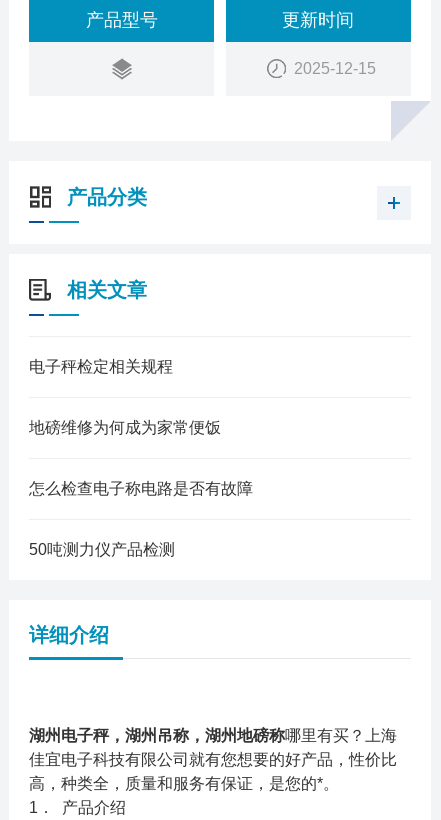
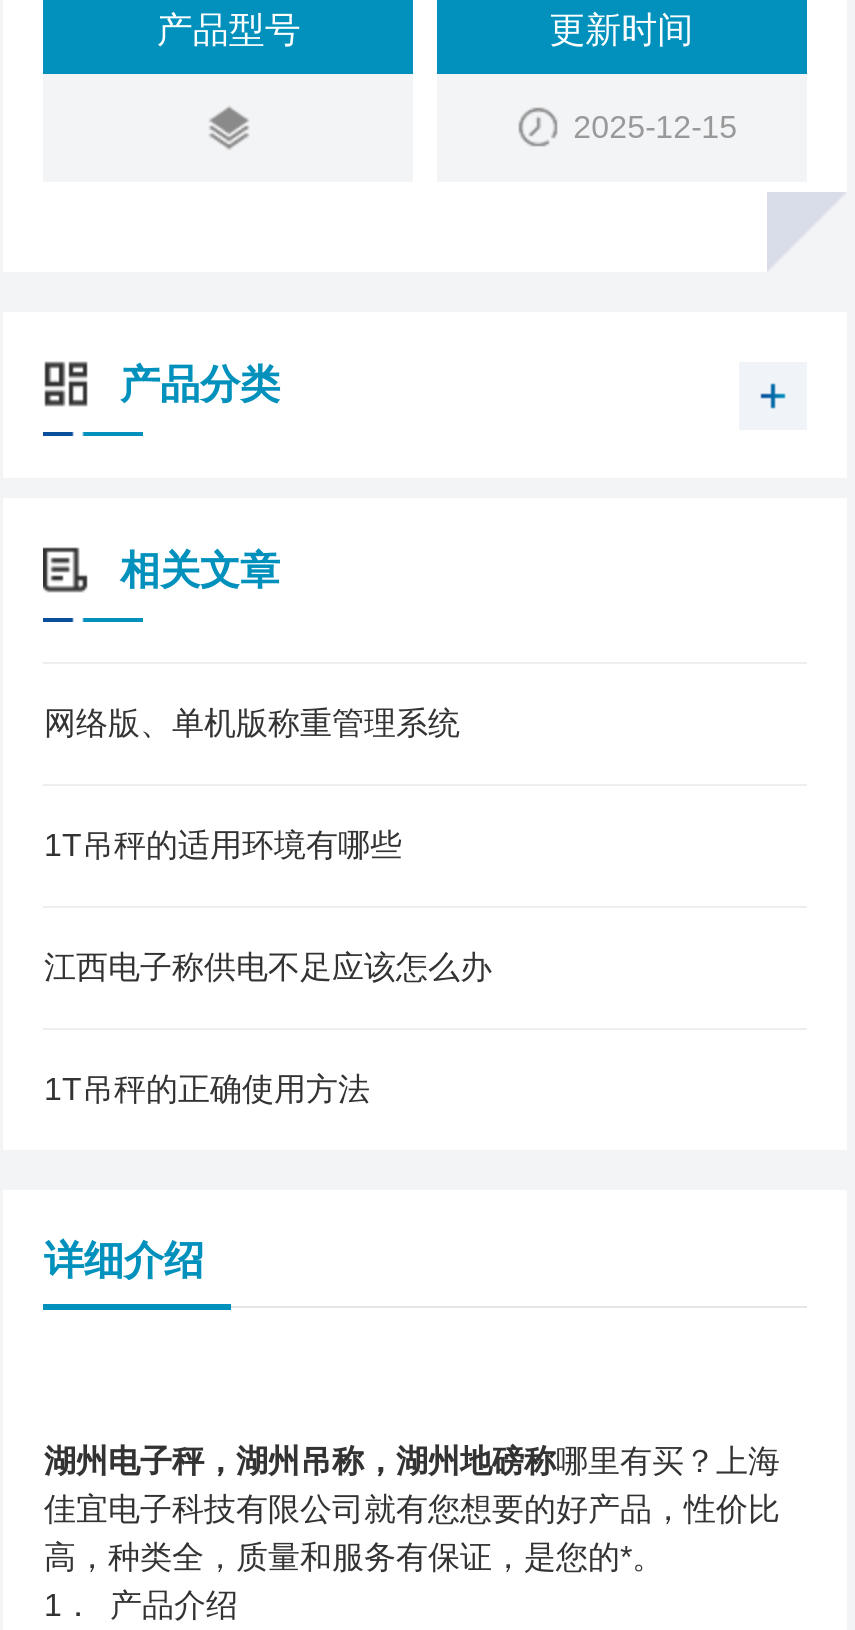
- 电子秤检定相关规程
+ 网络版、单机版称重管理系统

- 地磅维修为何成为家常便饭
+ 1T吊秤的适用环境有哪些

- 怎么检查电子称电路是否有故障
+ 江西电子称供电不足应该怎么办

- 50吨测力仪产品检测
+ 1T吊秤的正确使用方法
